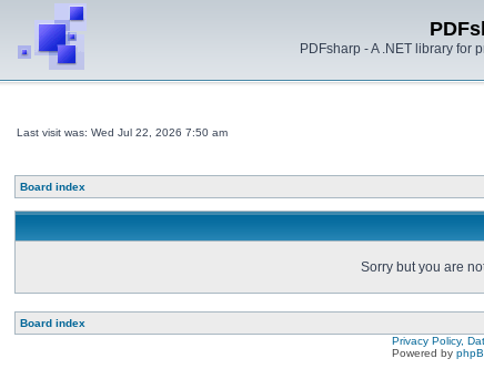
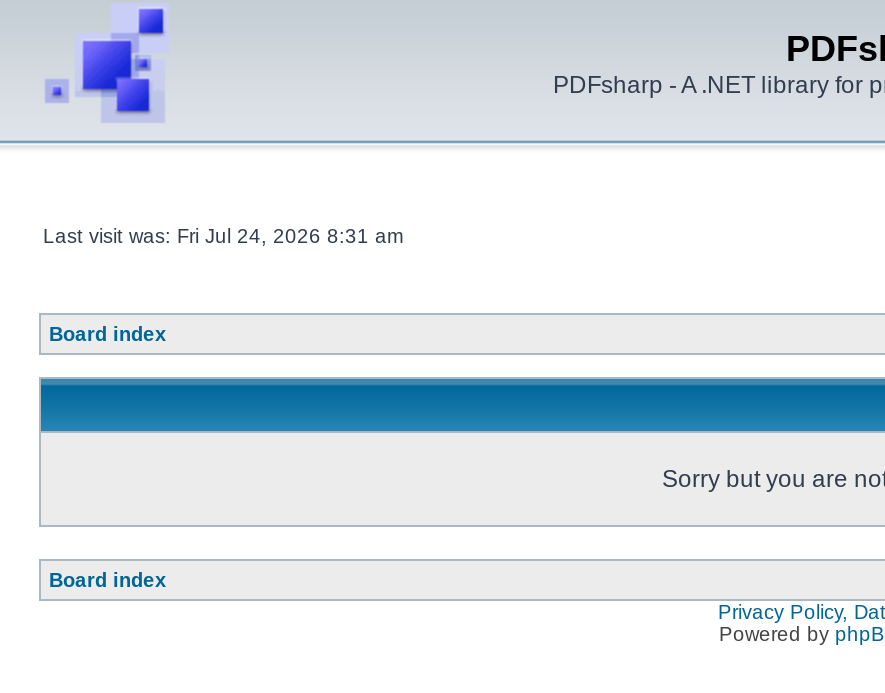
- Last visit was: Wed Jul 22, 2026 7:50 am
+ Last visit was: Fri Jul 24, 2026 8:31 am
